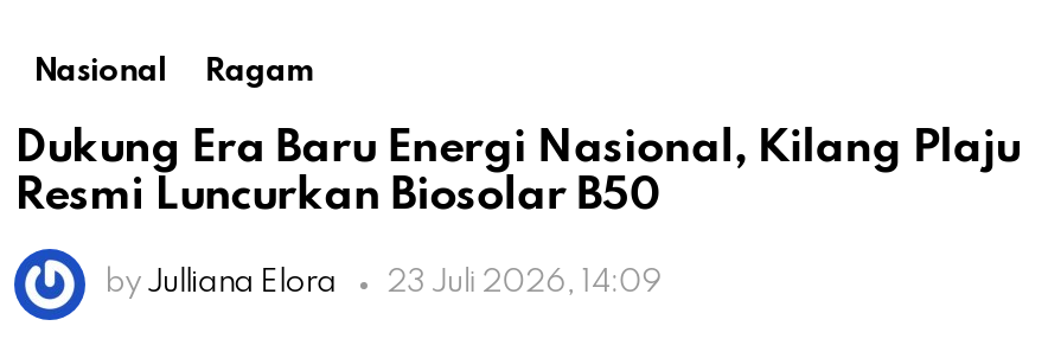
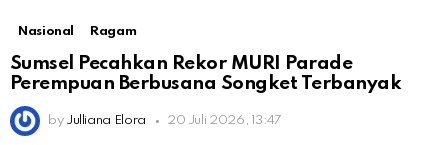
- Dukung Era Baru Energi Nasional, Kilang Plaju
- Resmi Luncurkan Biosolar B50
+ Sumsel Pecahkan Rekor MURI Parade
+ Perempuan Berbusana Songket Terbanyak

- by Julliana Elora 23 Juli 2026, 14:09
+ by Julliana Elora 20 Juli 2026, 13:47
